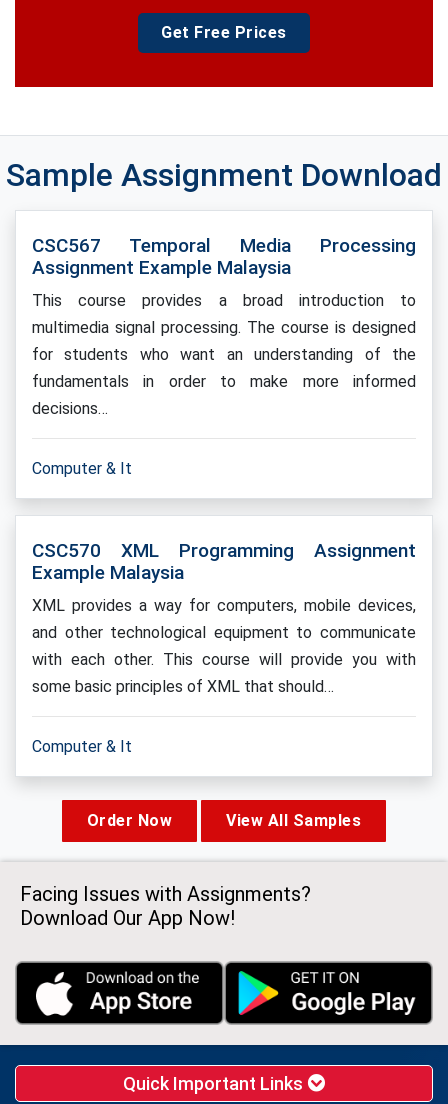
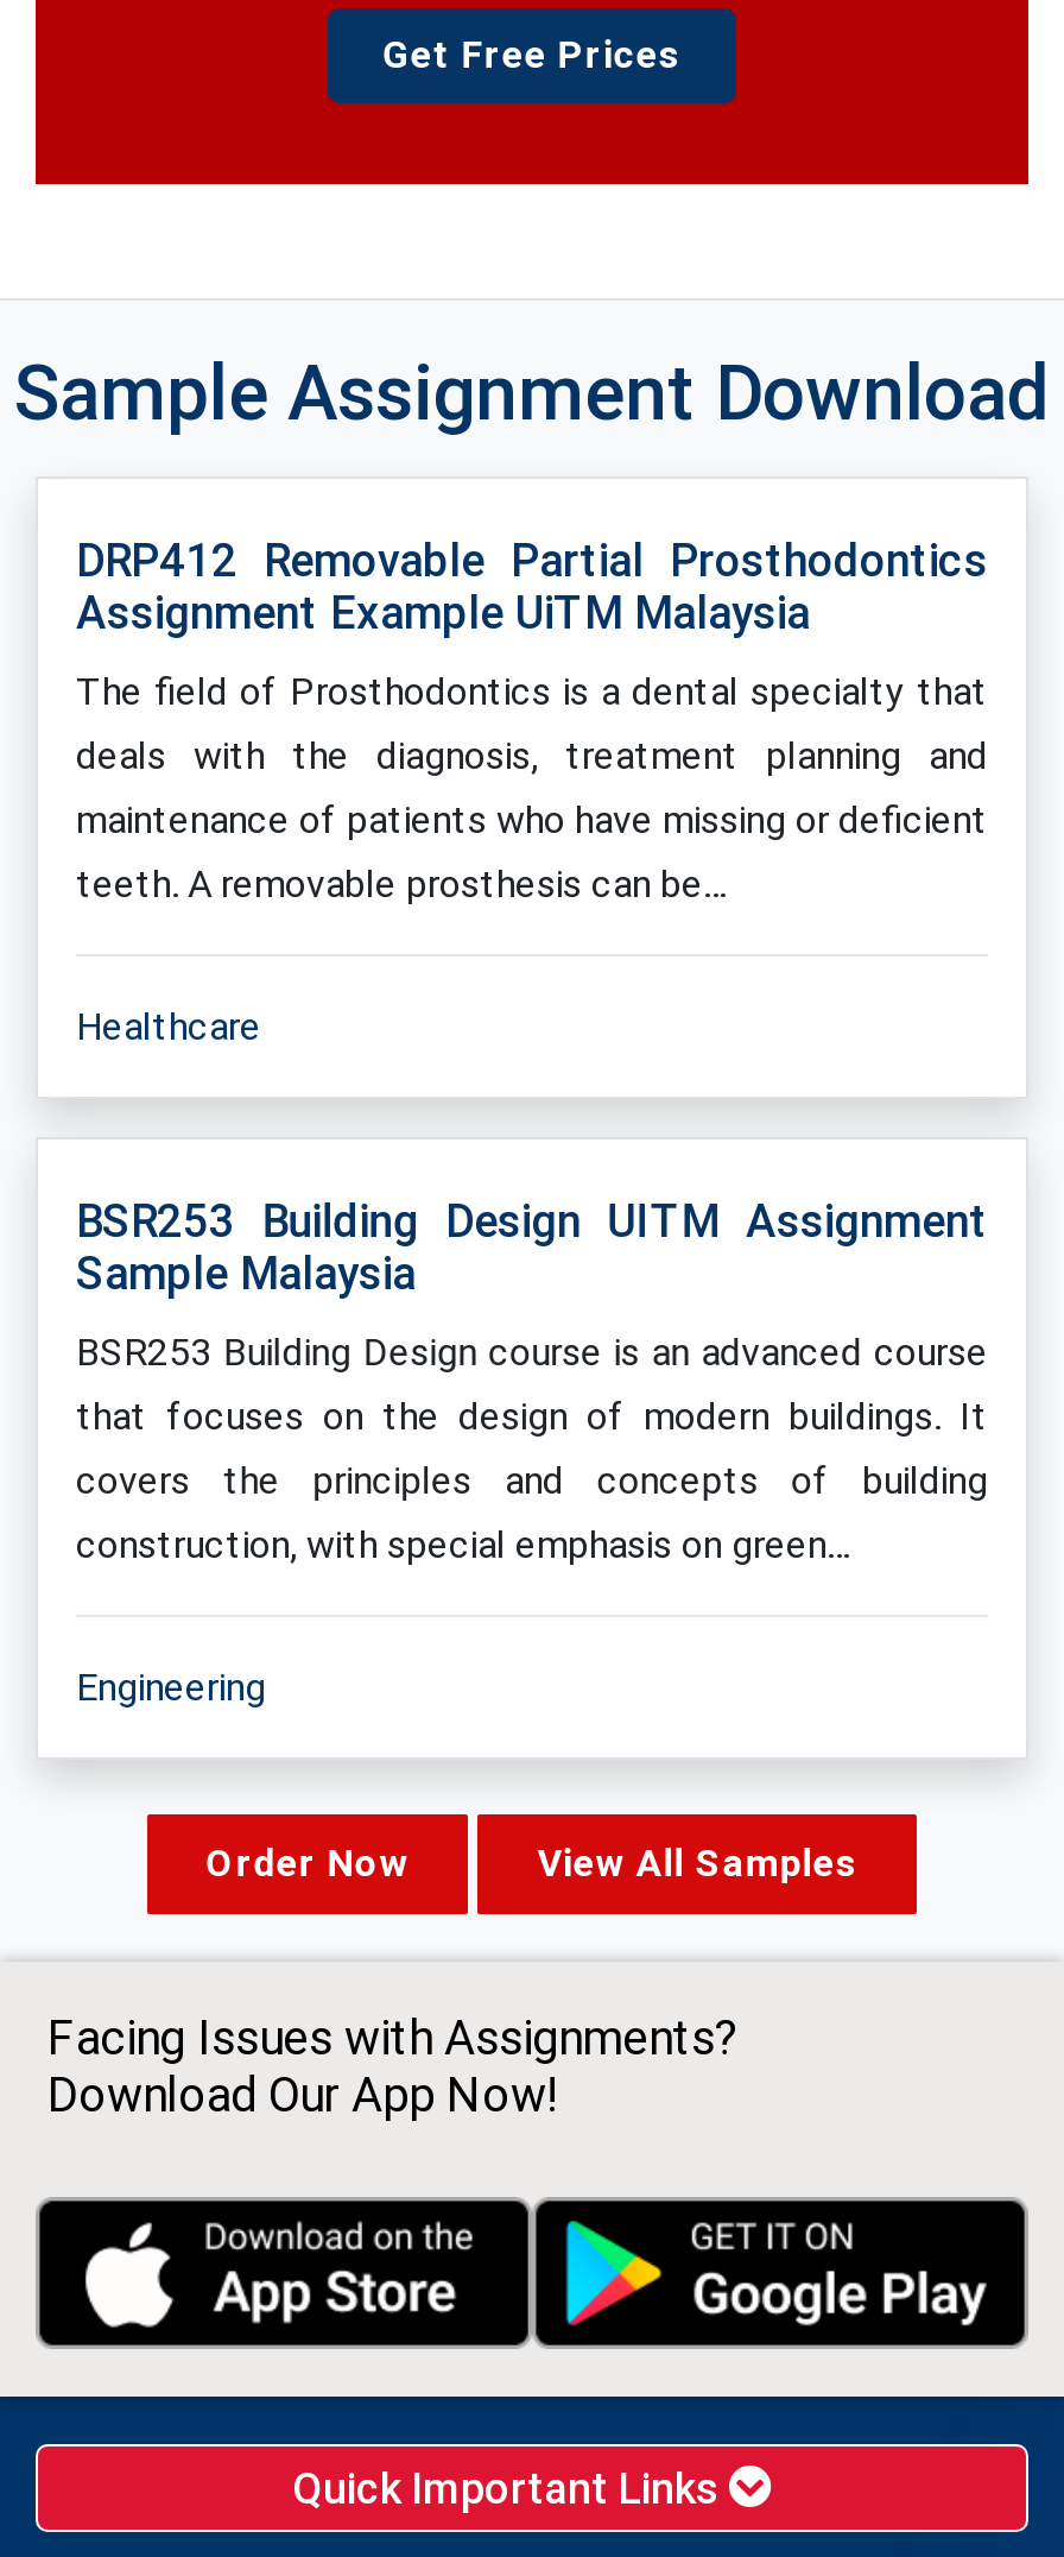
- CSC567 Temporal Media Processing
- Assignment Example Malaysia
+ DRP412 Removable Partial Prosthodontics
+ Assignment Example UiTM Malaysia

- This course provides a broad introduction to
- multimedia signal processing. The course is designed
- for students who want an understanding of the
- fundamentals in order to make more informed
- decisions…
+ The field of Prosthodontics is a dental specialty that
+ deals with the diagnosis, treatment planning and
+ maintenance of patients who have missing or deficient
+ teeth. A removable prosthesis can be…

- Computer & It
+ Healthcare

- CSC570 XML Programming Assignment
- Example Malaysia
+ BSR253 Building Design UITM Assignment
+ Sample Malaysia

- XML provides a way for computers, mobile devices,
- and other technological equipment to communicate
- with each other. This course will provide you with
- some basic principles of XML that should…
+ BSR253 Building Design course is an advanced course
+ that focuses on the design of modern buildings. It
+ covers the principles and concepts of building
+ construction, with special emphasis on green…

- Computer & It
+ Engineering
